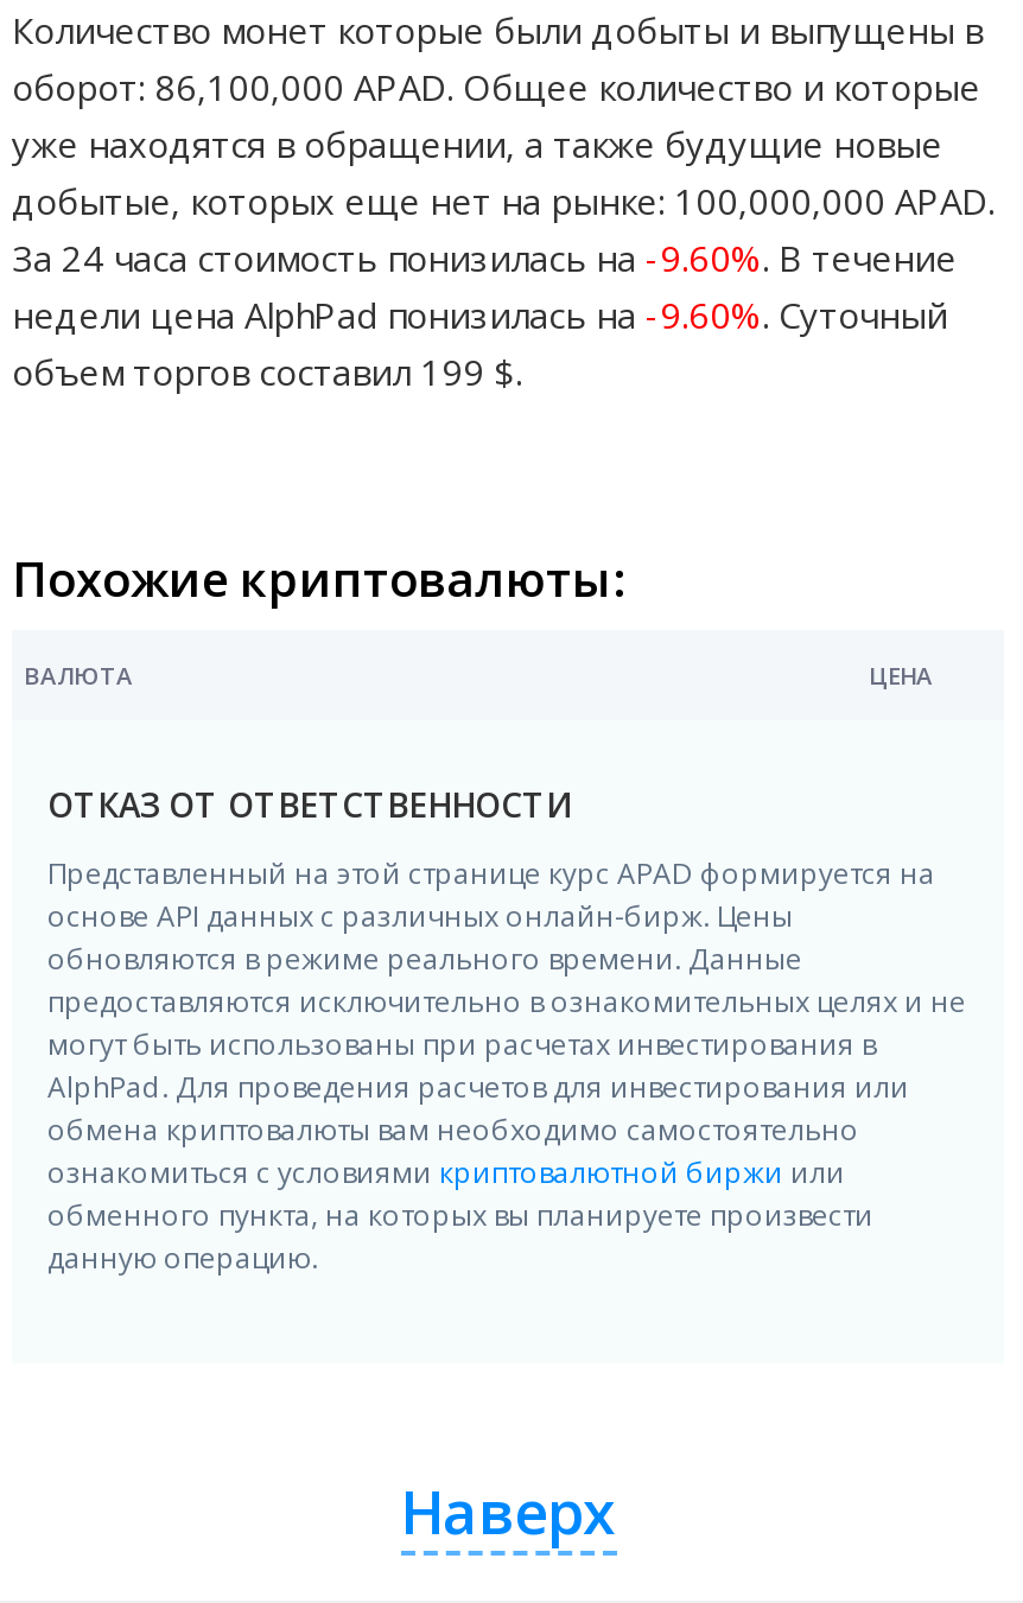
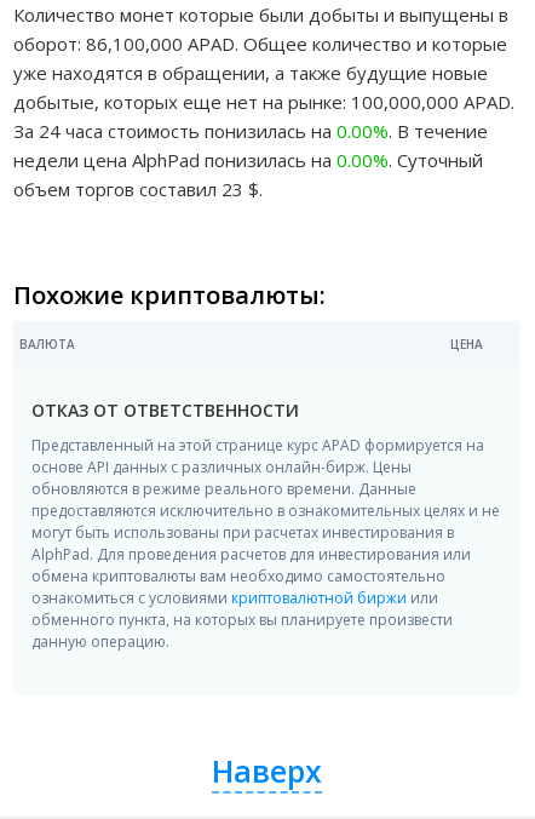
- За 24 часа стоимость понизилась на -9.60%. В течение
+ За 24 часа стоимость понизилась на 0.00%. В течение

- недели цена AlphPad понизилась на -9.60%. Суточный
+ недели цена AlphPad понизилась на 0.00%. Суточный

- объем торгов составил 199 $.
+ объем торгов составил 23 $.
